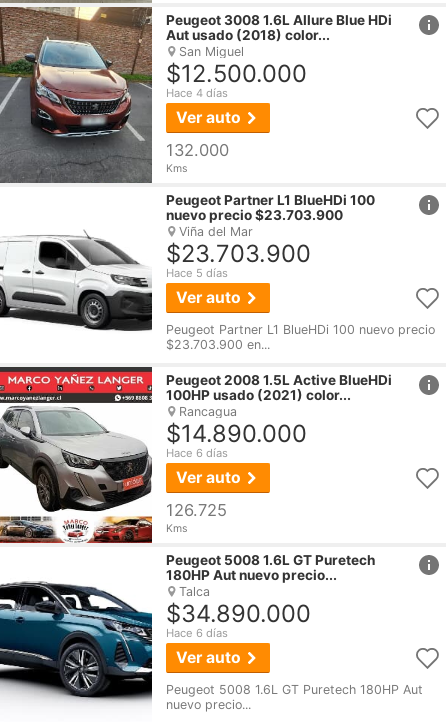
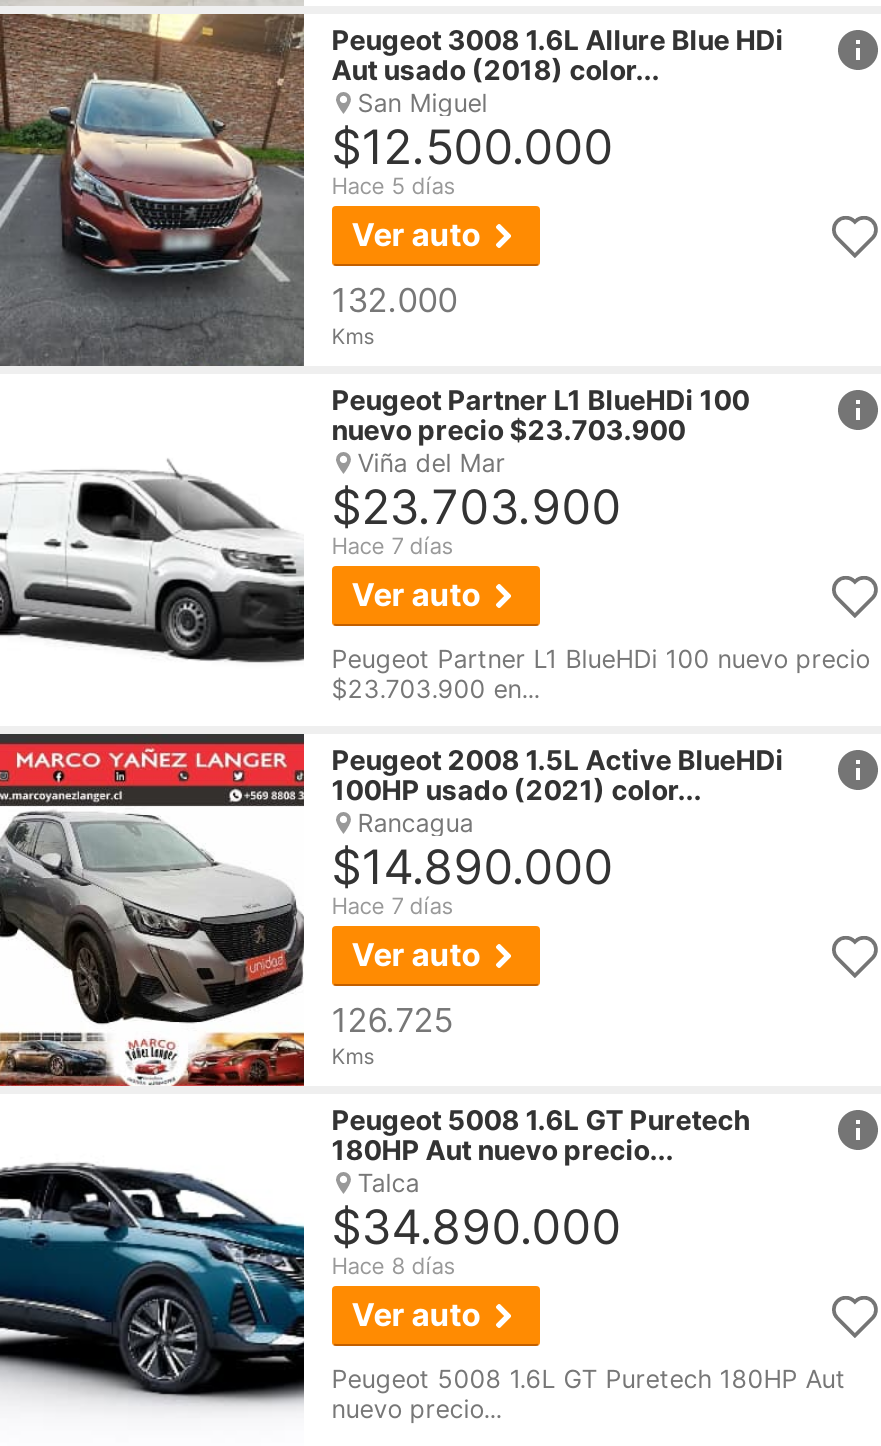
- Hace 4 días
+ Hace 5 días

- Hace 5 días
+ Hace 7 días

- Hace 6 días
+ Hace 7 días

- Hace 6 días
+ Hace 8 días
